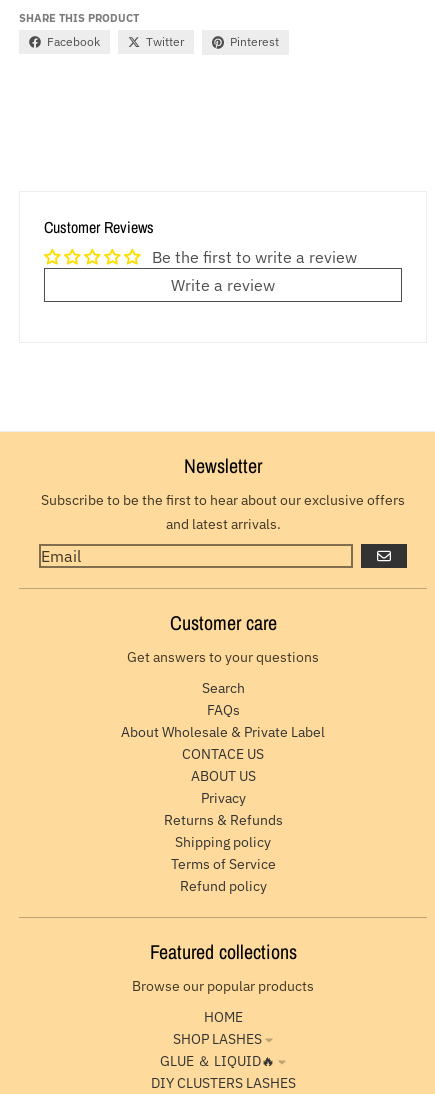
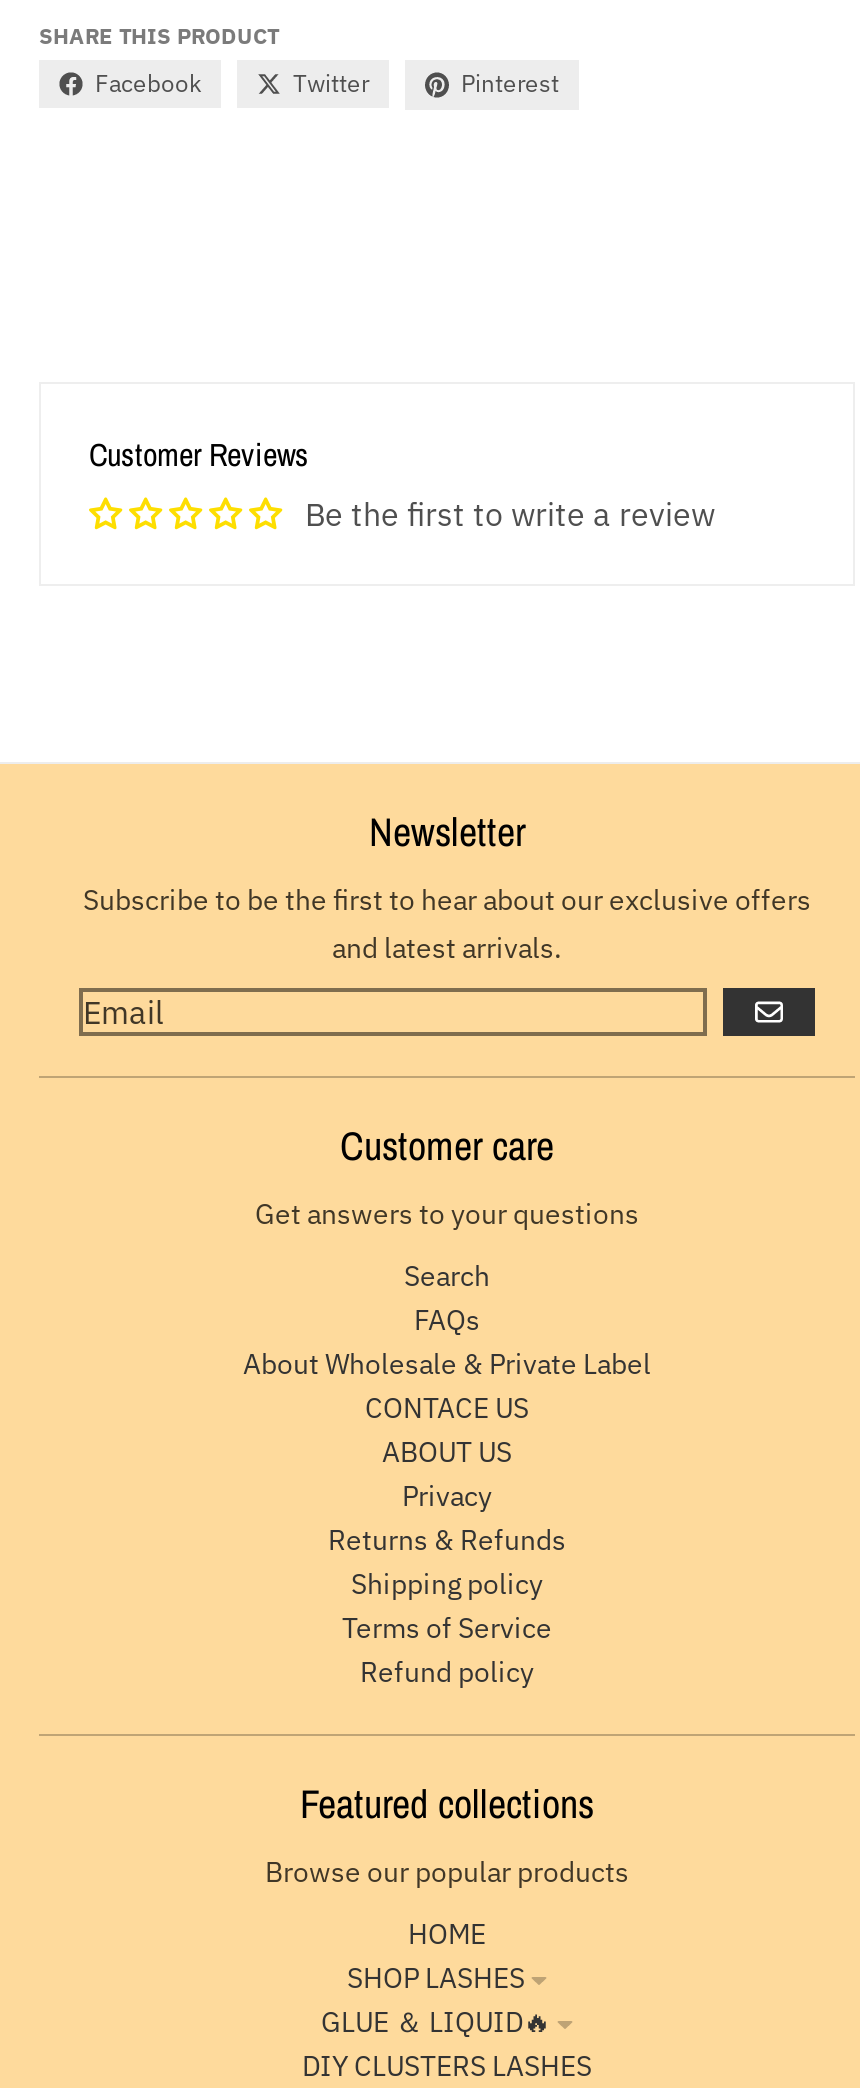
- Write a review
